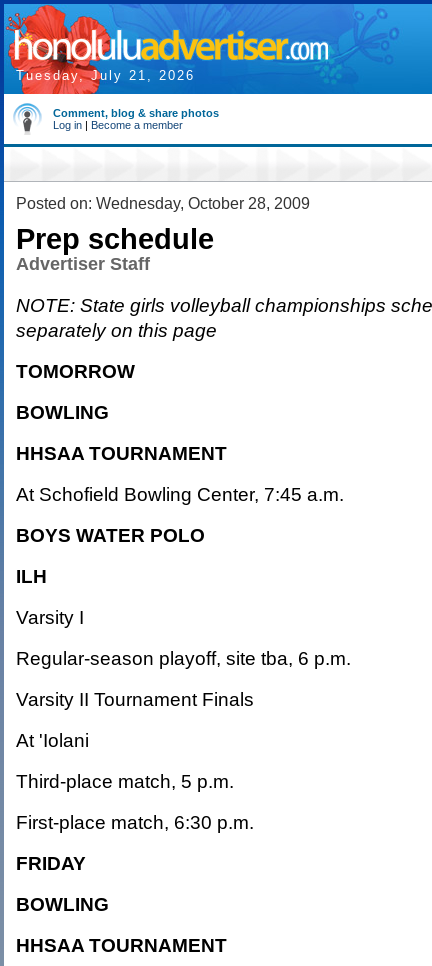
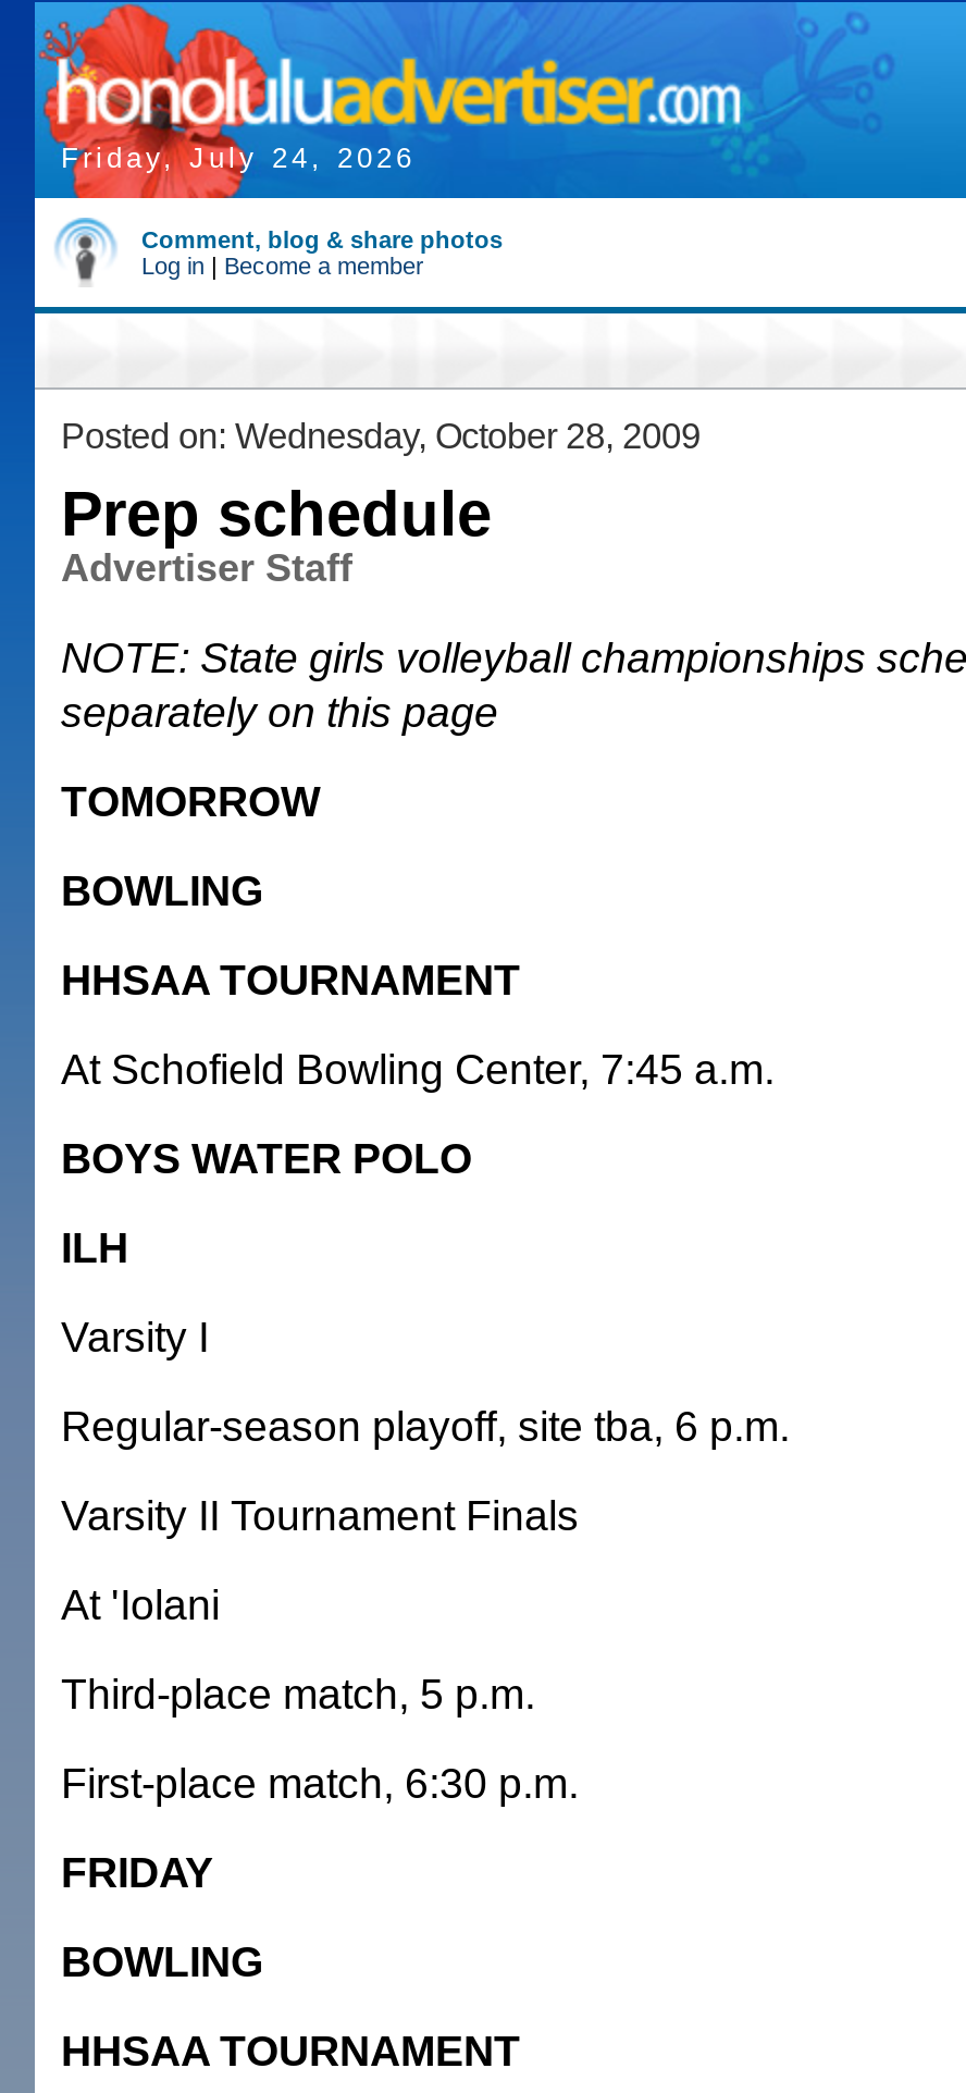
- Tuesday, July 21, 2026
+ Friday, July 24, 2026
